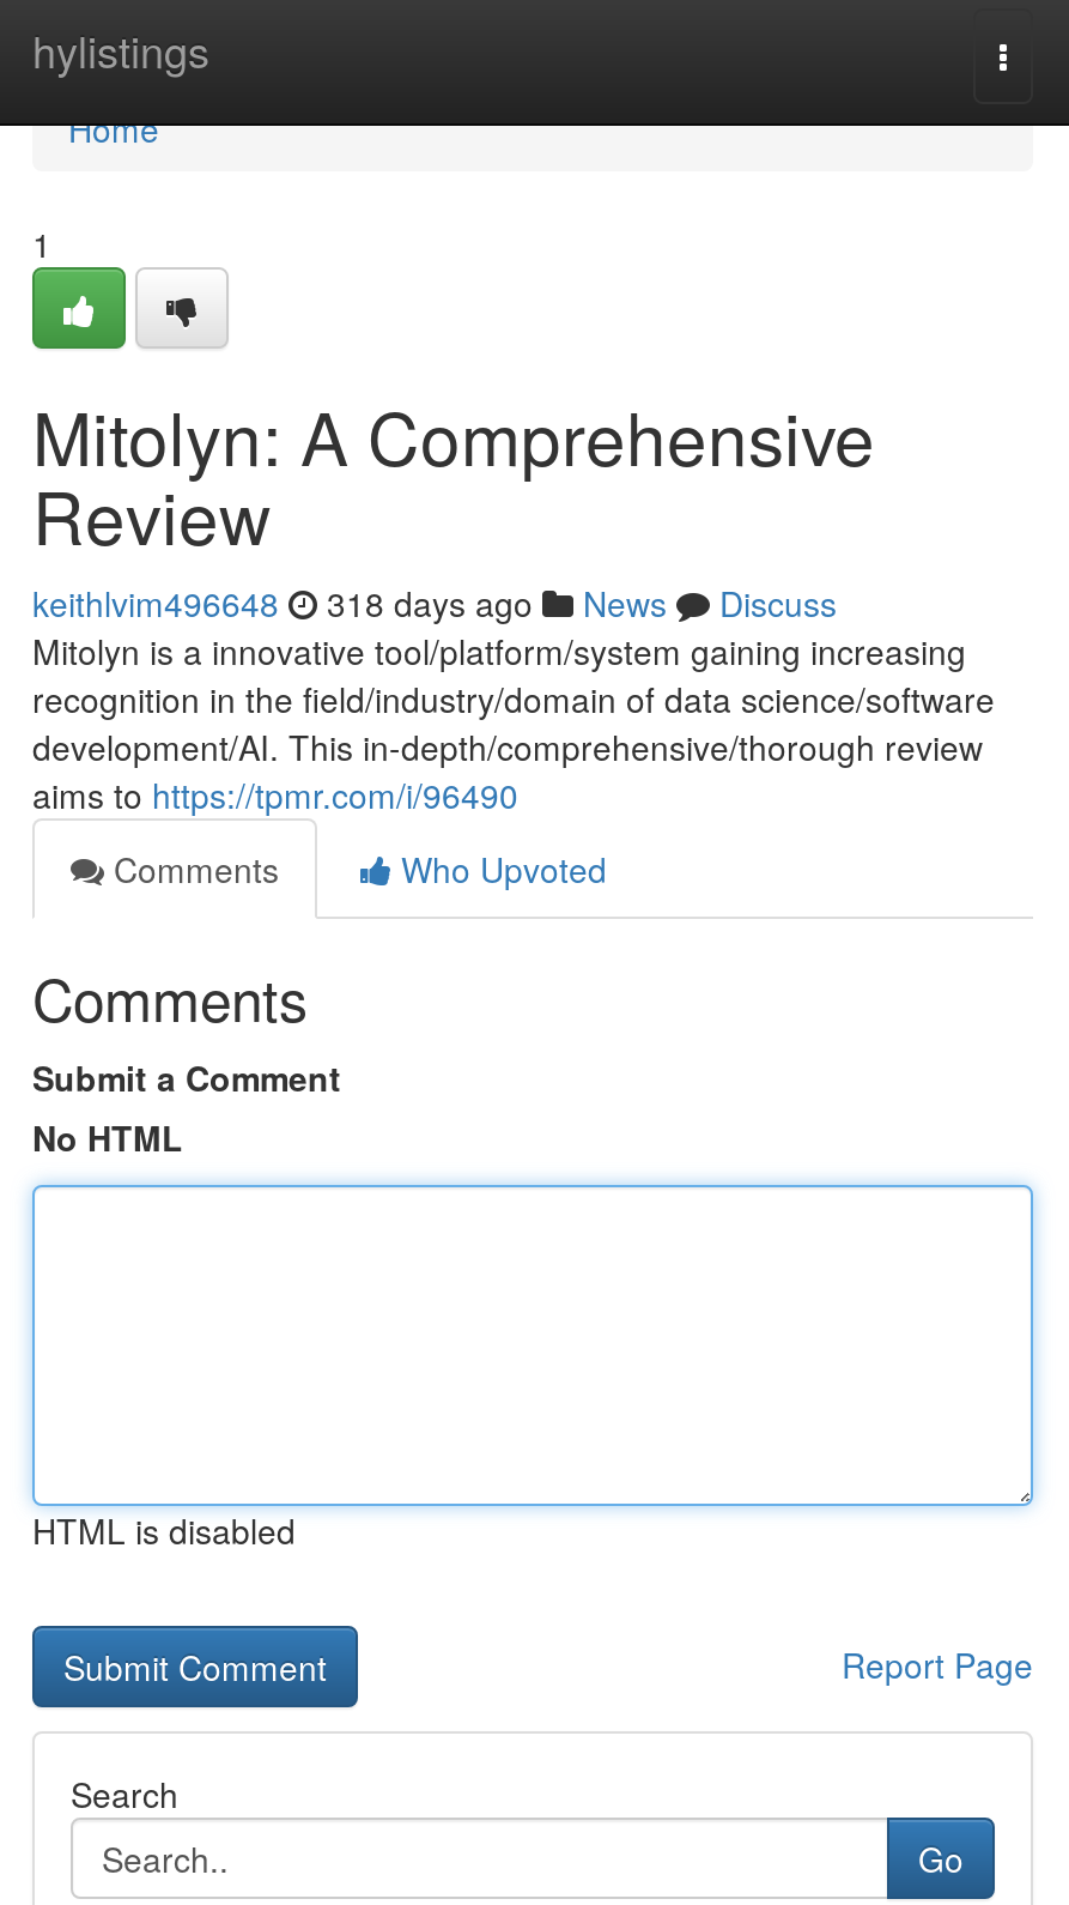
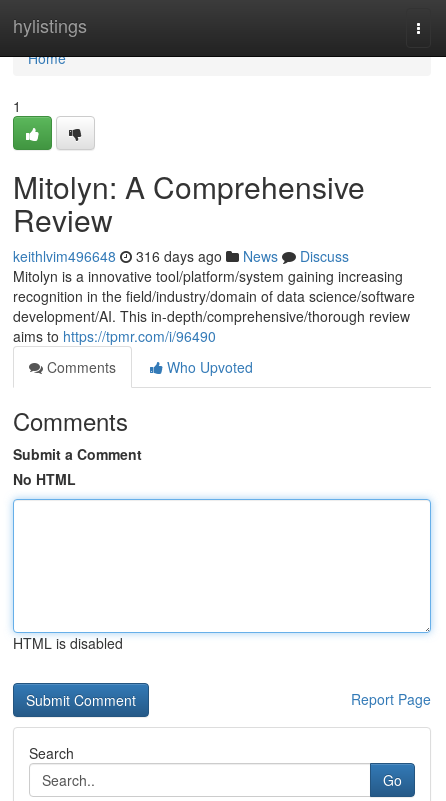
- keithlvim496648 318 days ago News Discuss
+ keithlvim496648 316 days ago News Discuss
